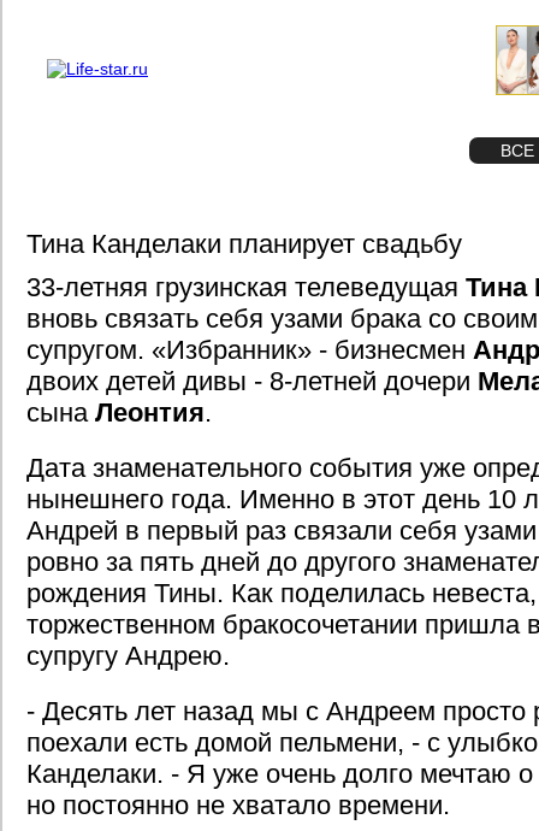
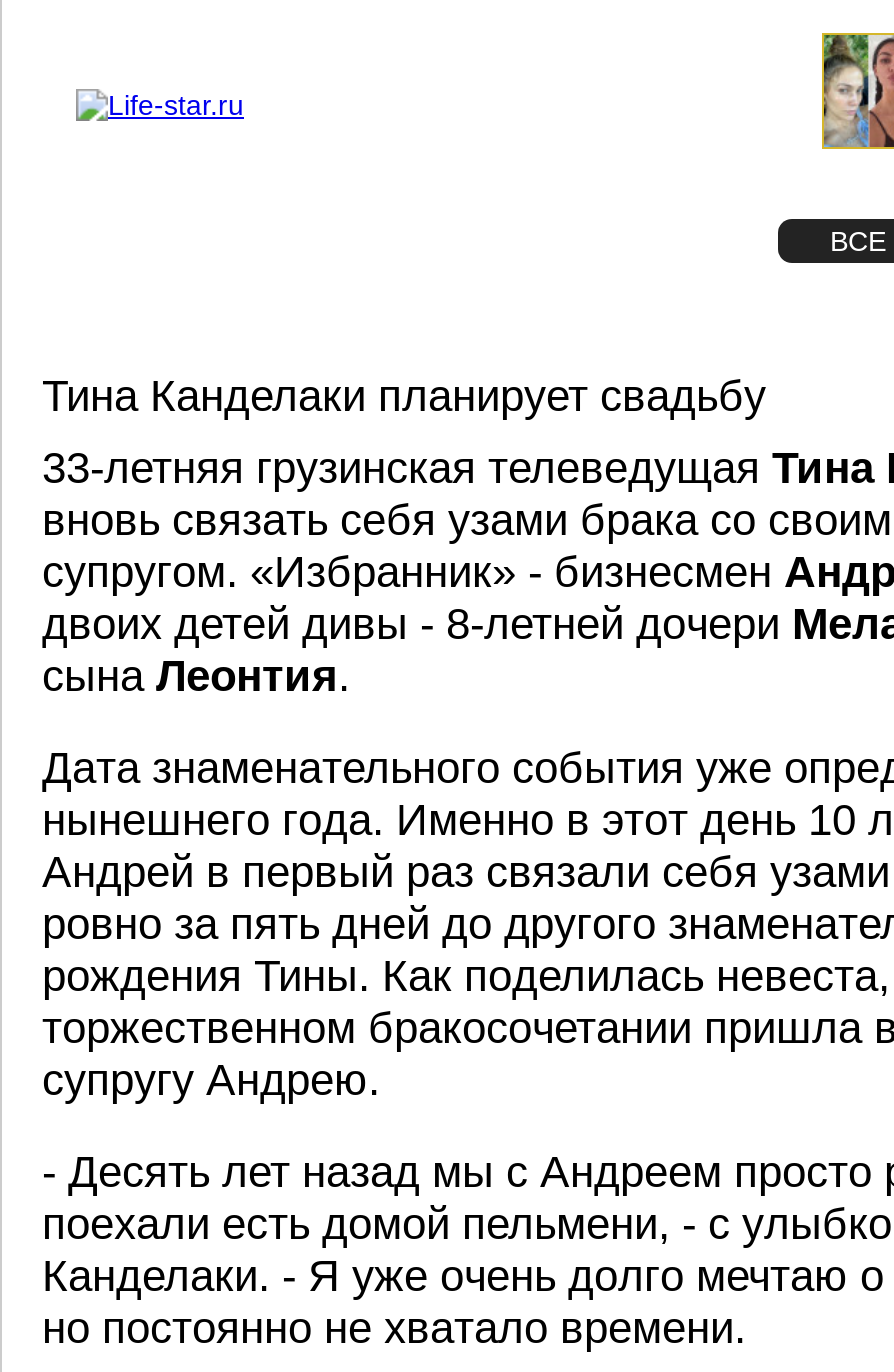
- [image]
+ [image]
